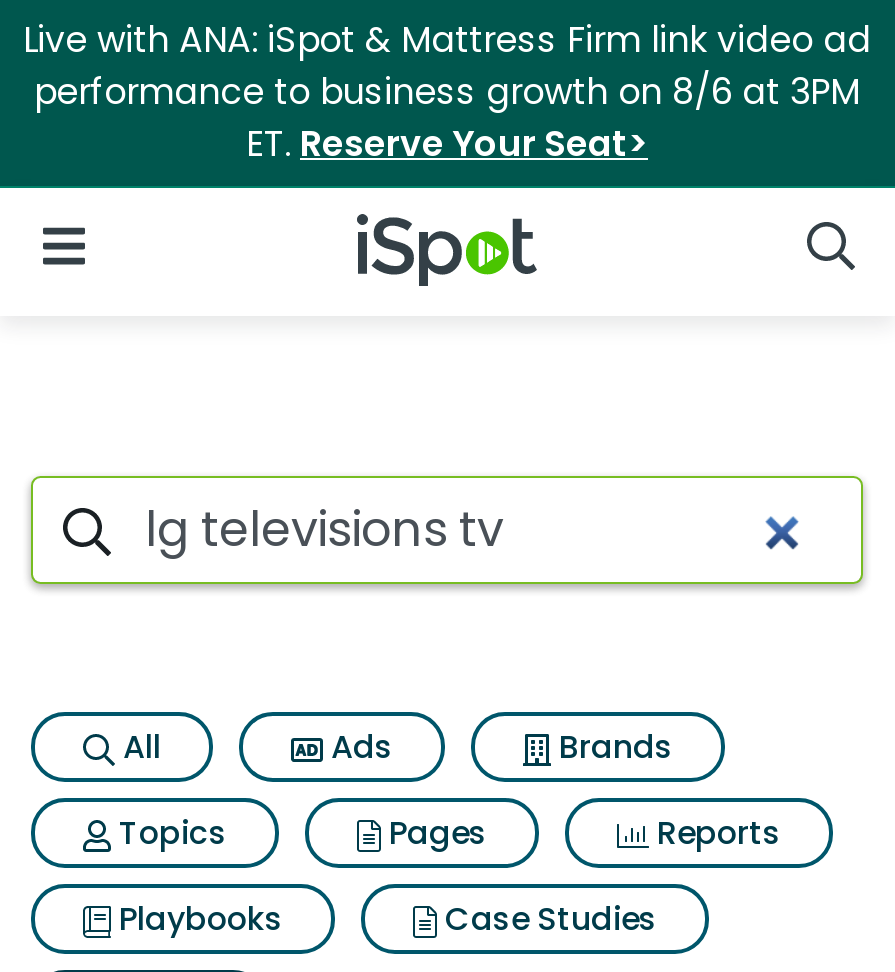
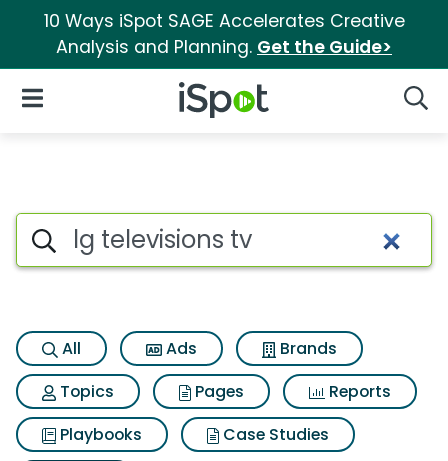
- Live with ANA: iSpot & Mattress Firm link video ad
- performance to business growth on 8/6 at 3PM
- ET. Reserve Your Seat>
+ 10 Ways iSpot SAGE Accelerates Creative
+ Analysis and Planning. Get the Guide>
